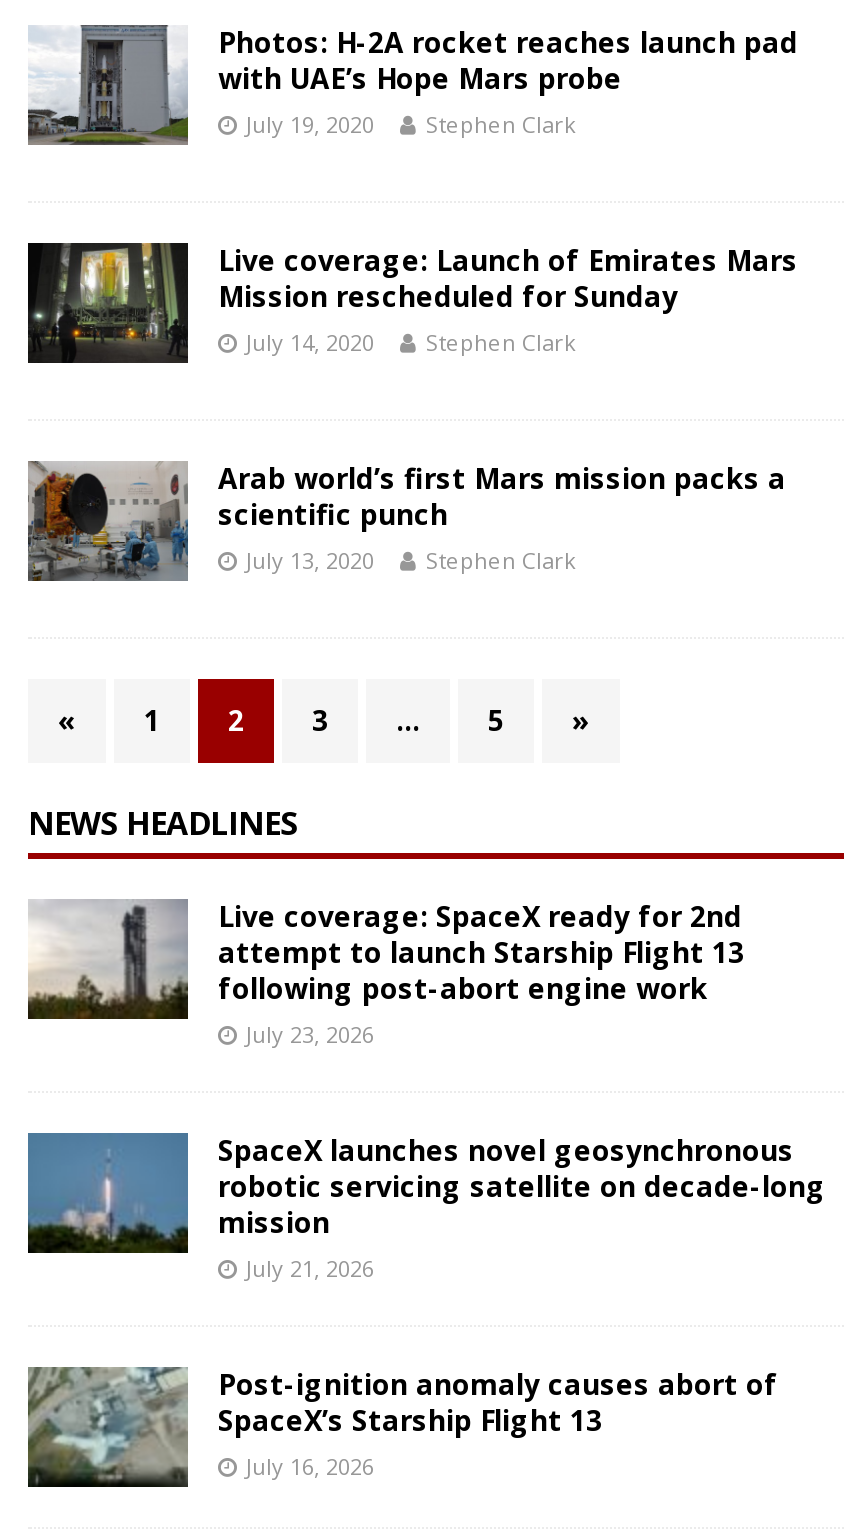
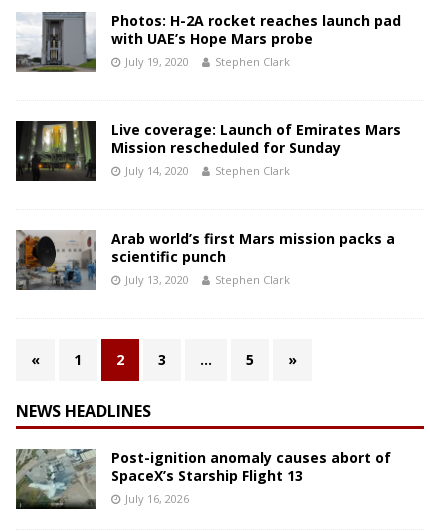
- [image]
- Live coverage: SpaceX ready for 2nd
- attempt to launch Starship Flight 13
- following post-abort engine work
- July 23, 2026
- SpaceX launches novel geosynchronous
- robotic servicing satellite on decade-long
- mission
- July 21, 2026

- [image]
